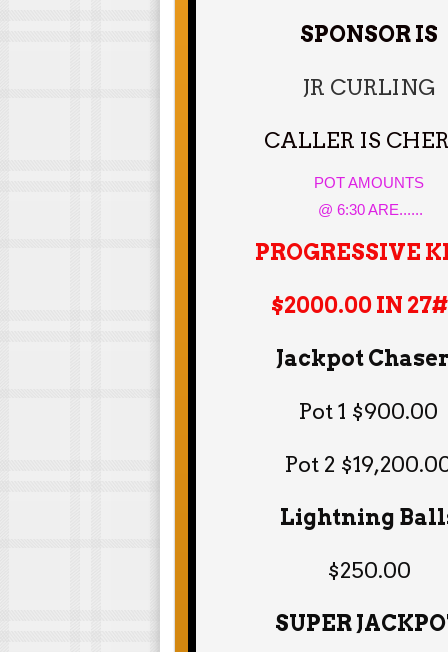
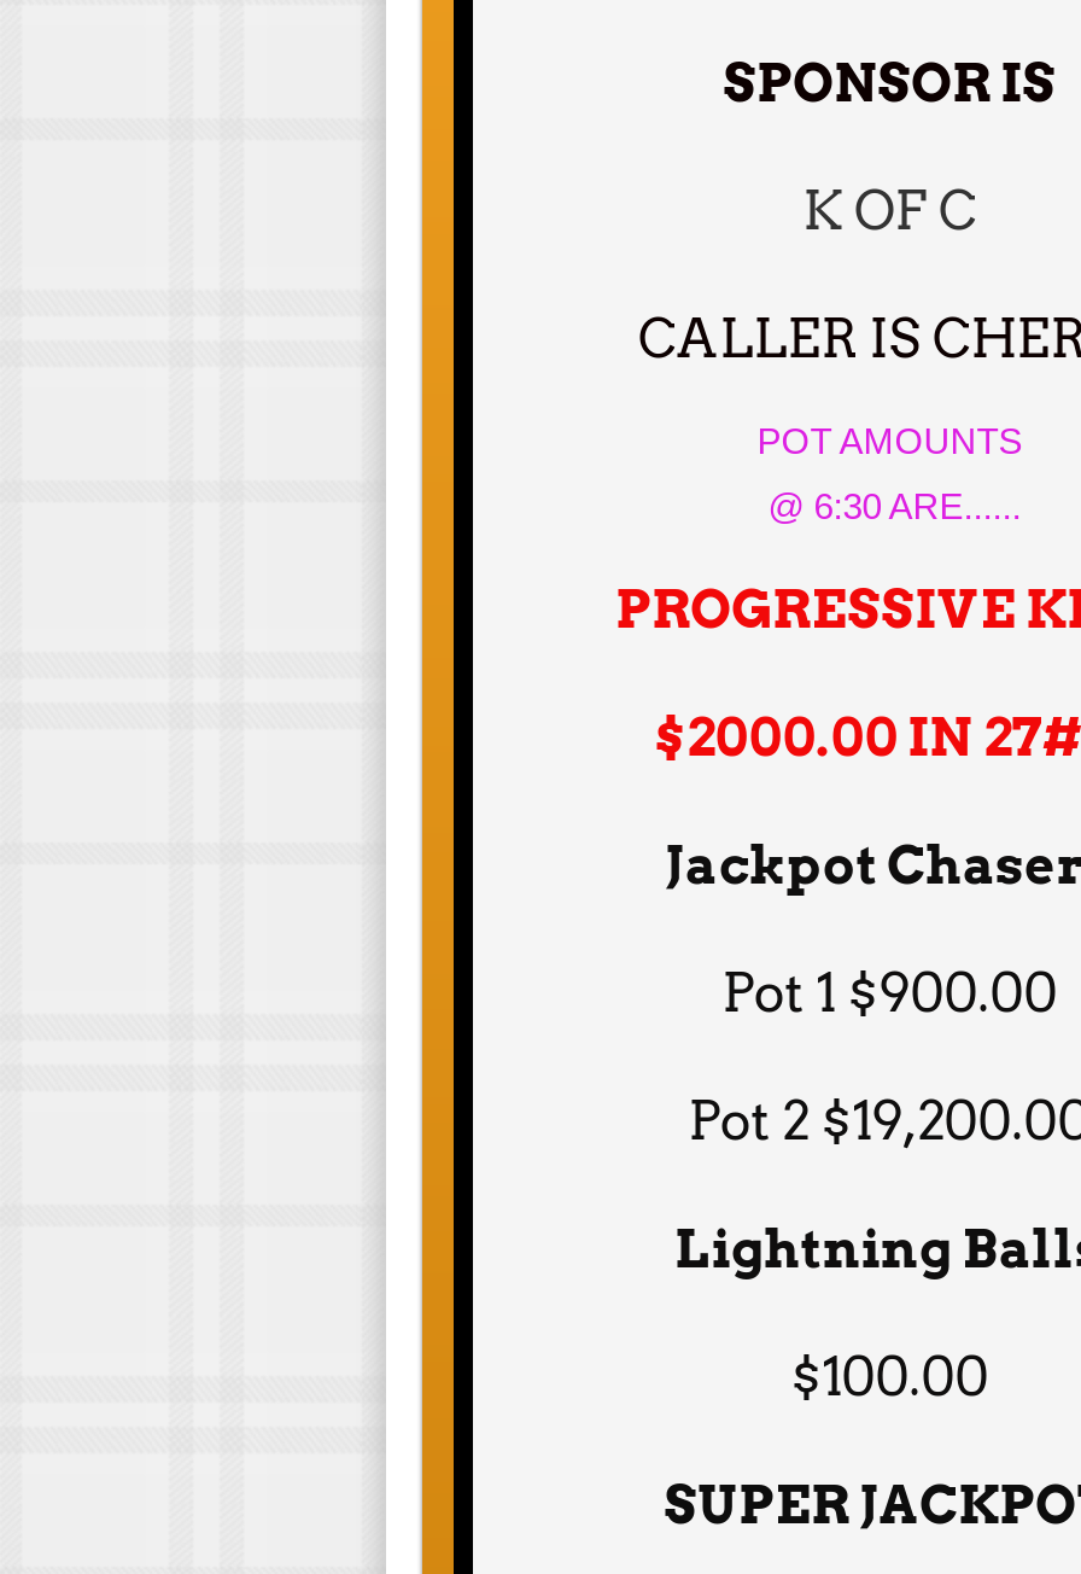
- JR CURLING
+ K OF C

- $250.00
+ $100.00
